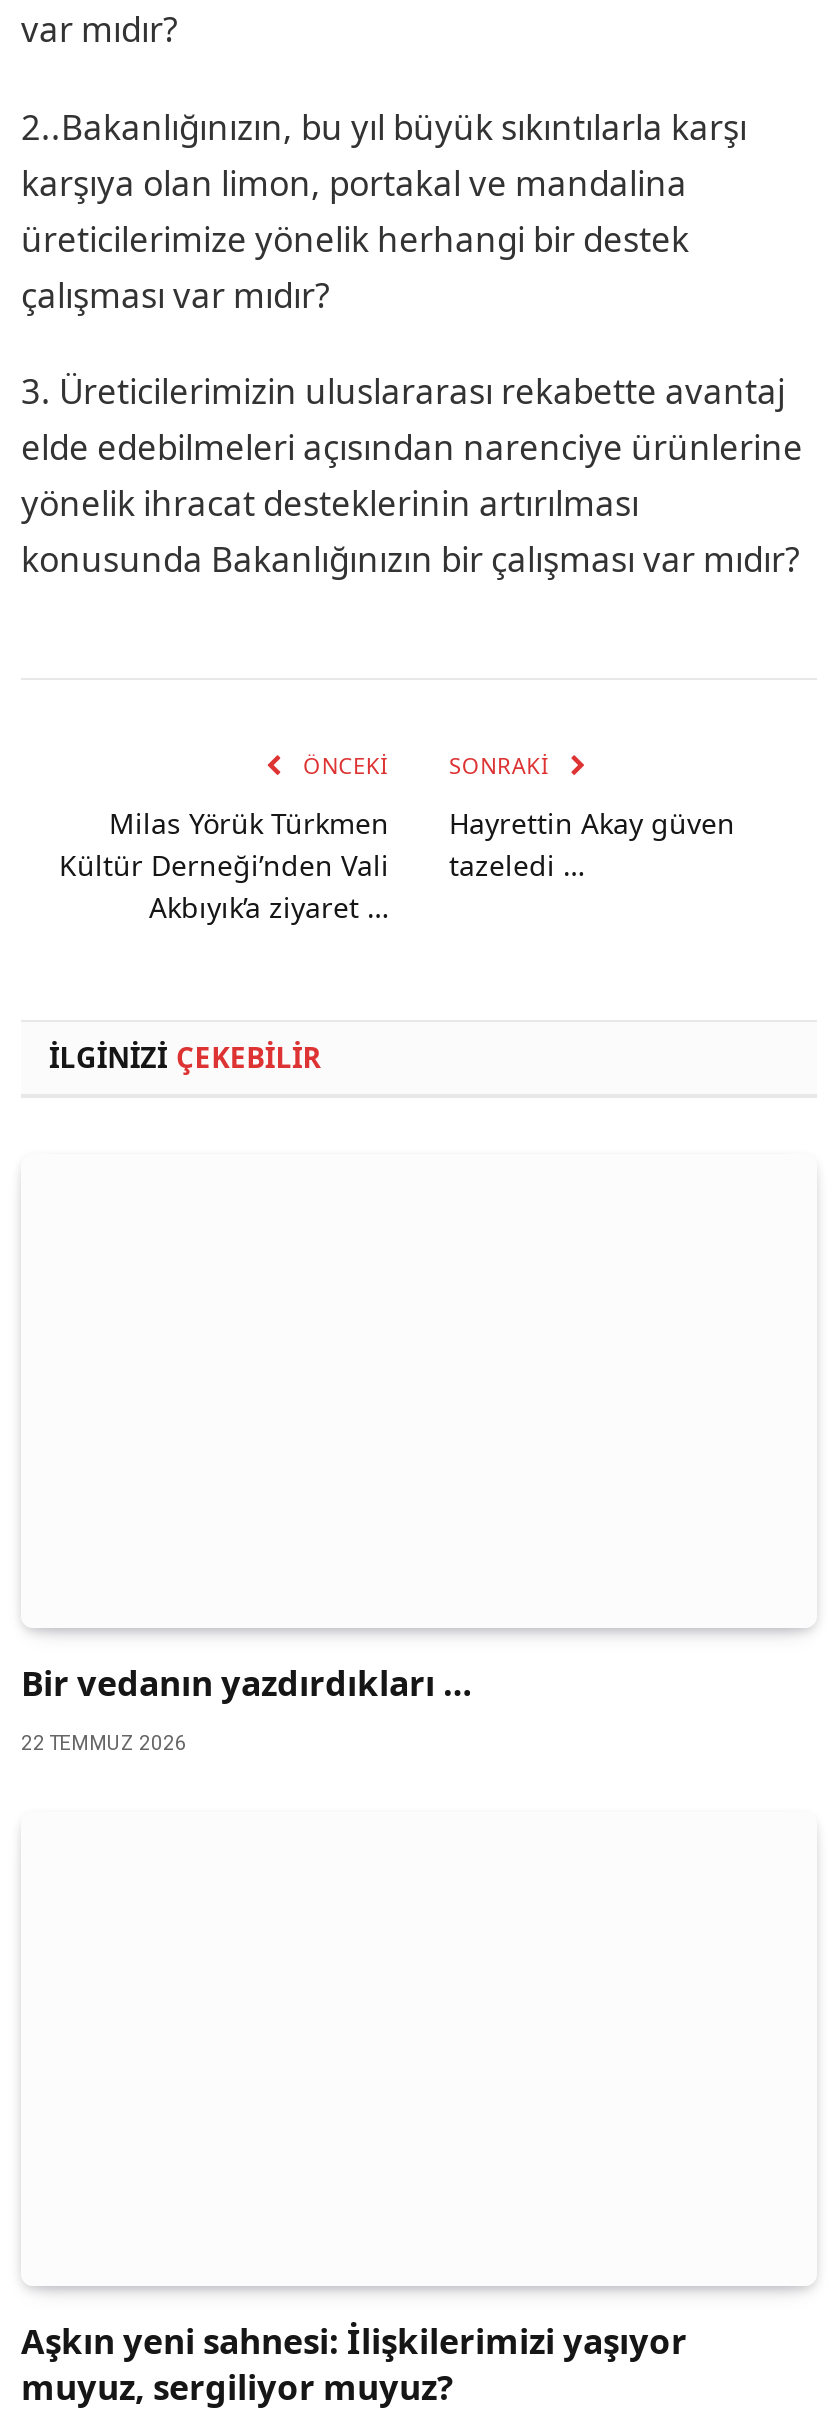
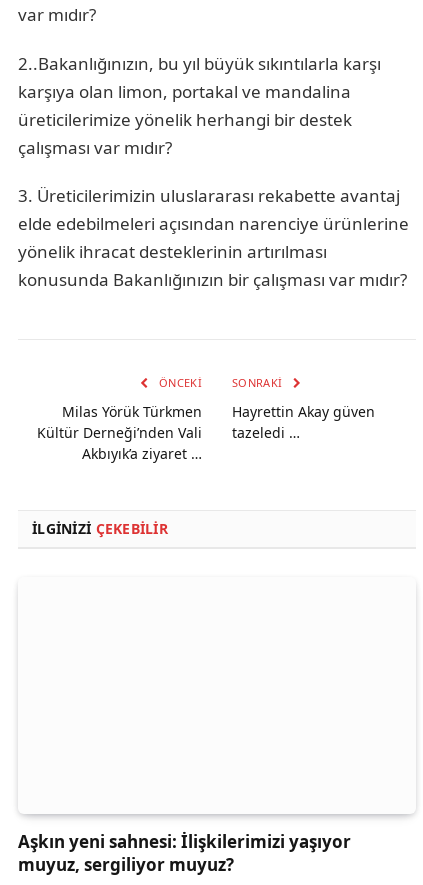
- Bir vedanın yazdırdıkları …
- 22 TEMMUZ 2026
